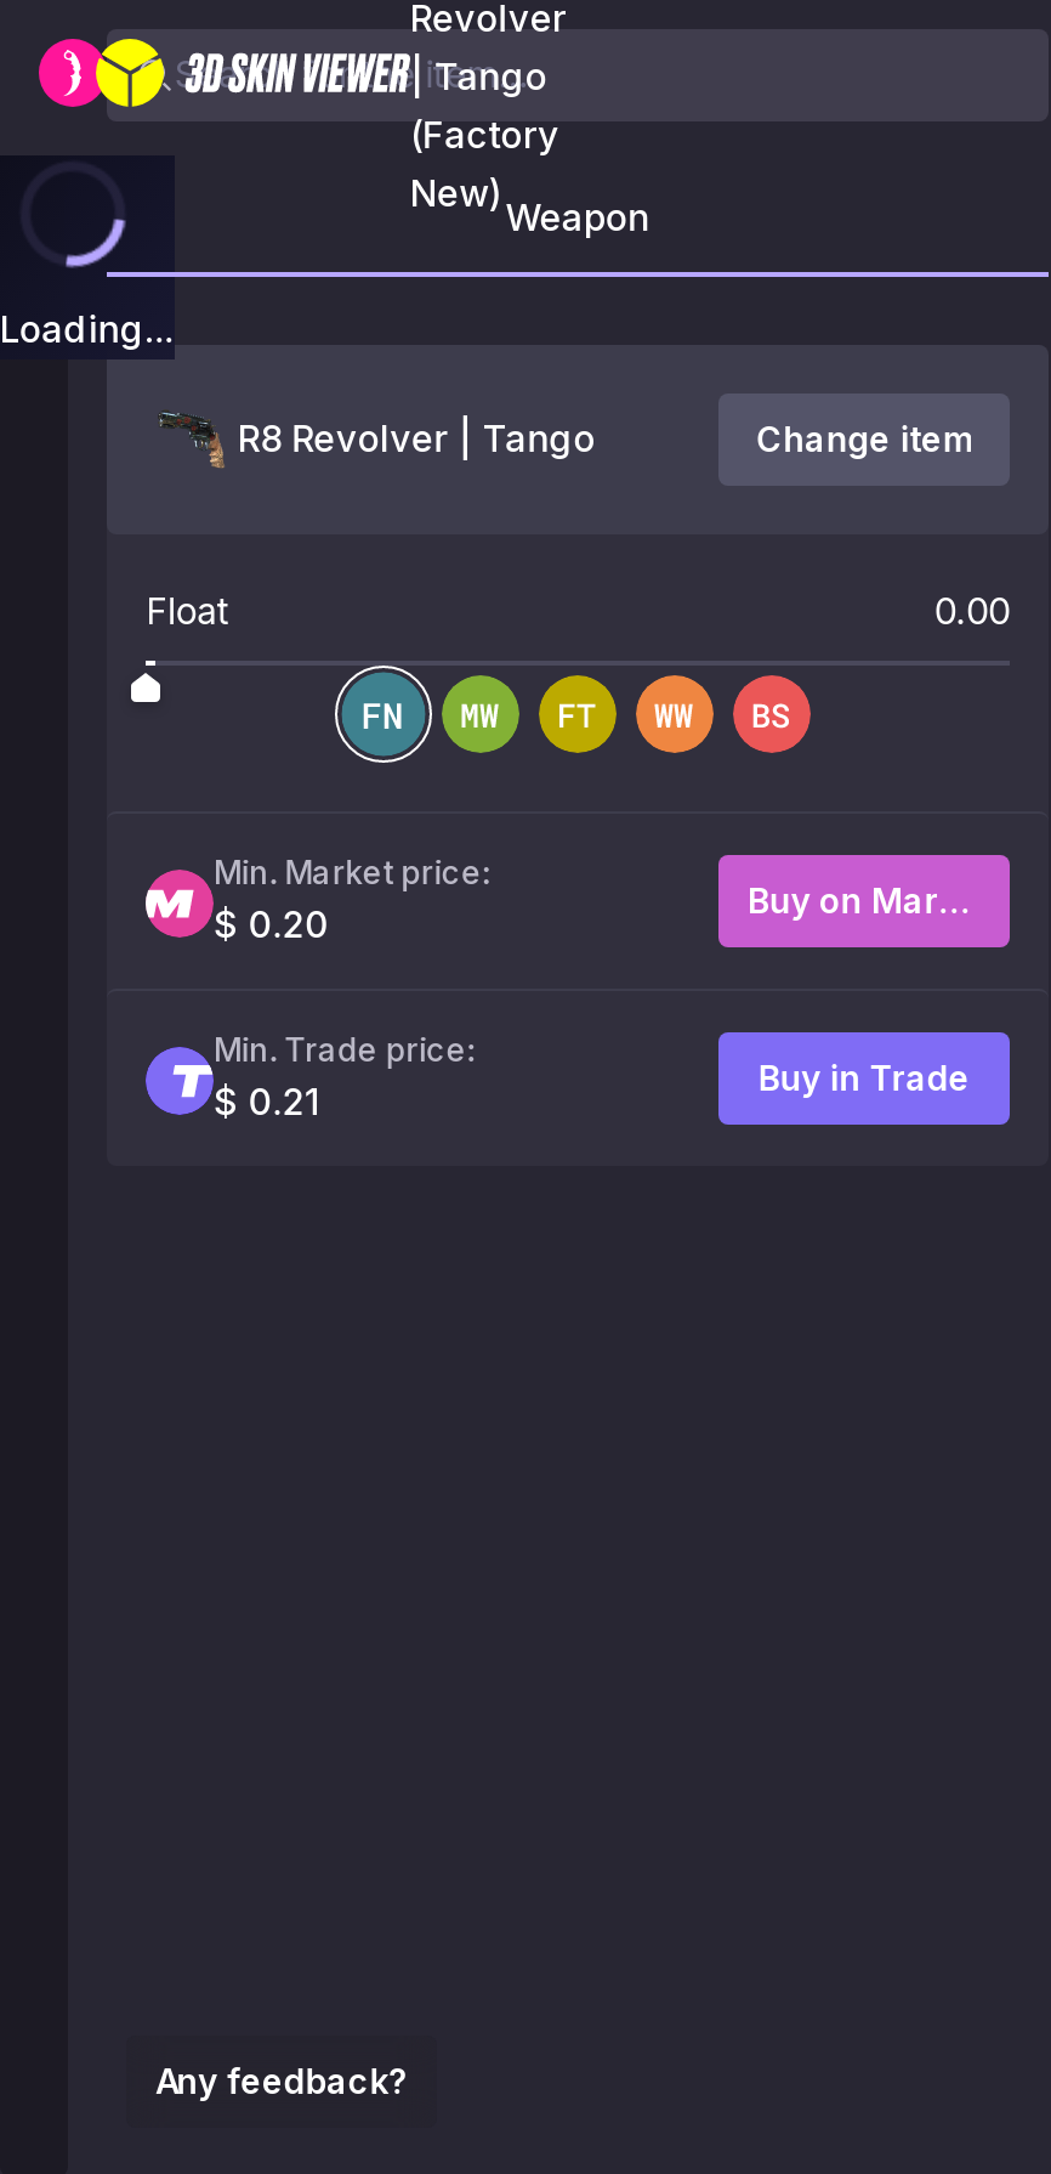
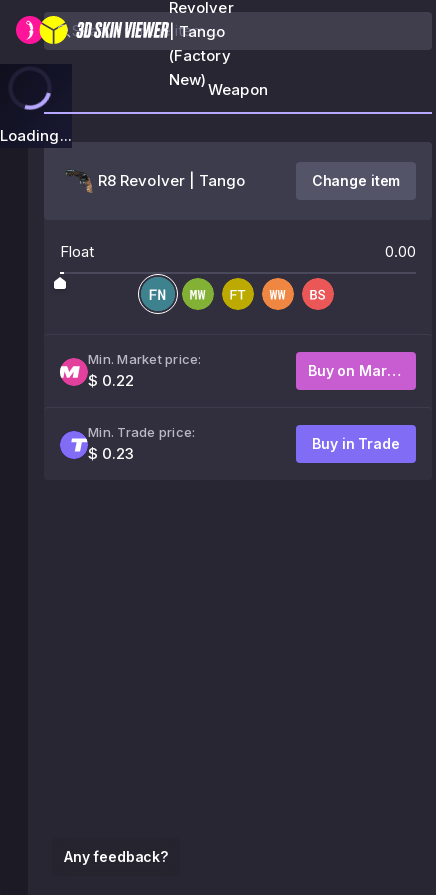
- $ 0.20
+ $ 0.22

- $ 0.21
+ $ 0.23
